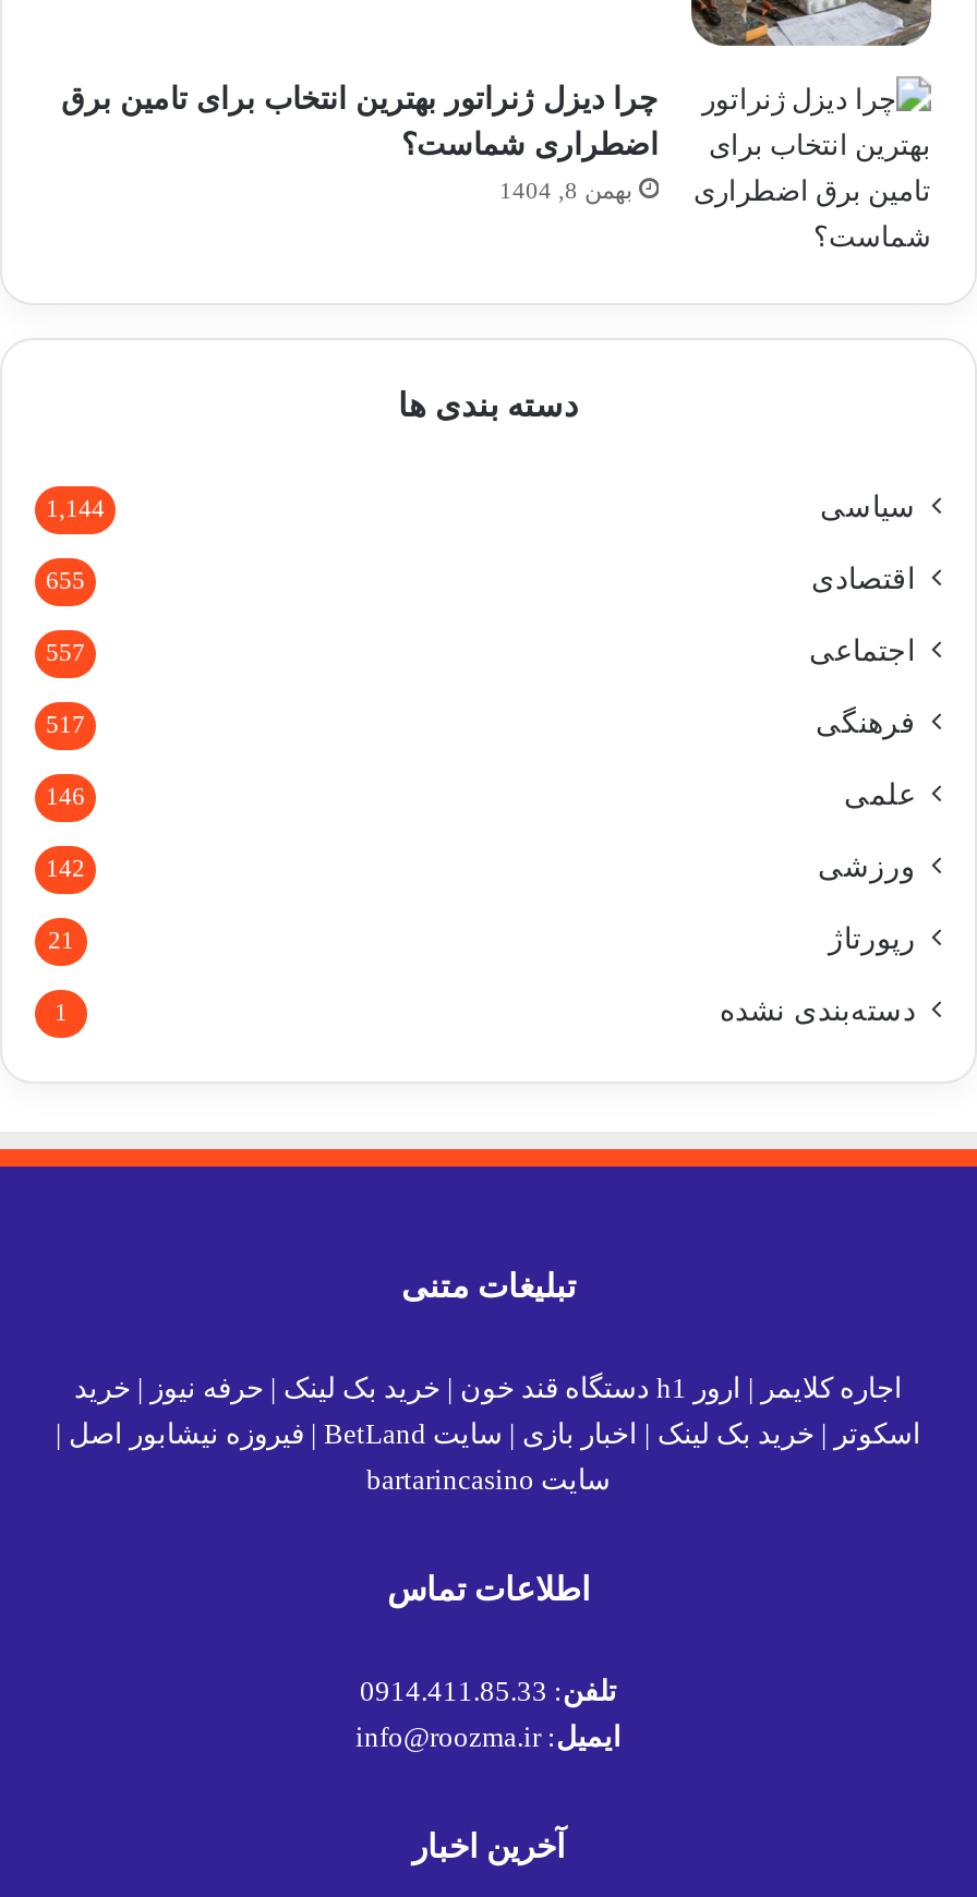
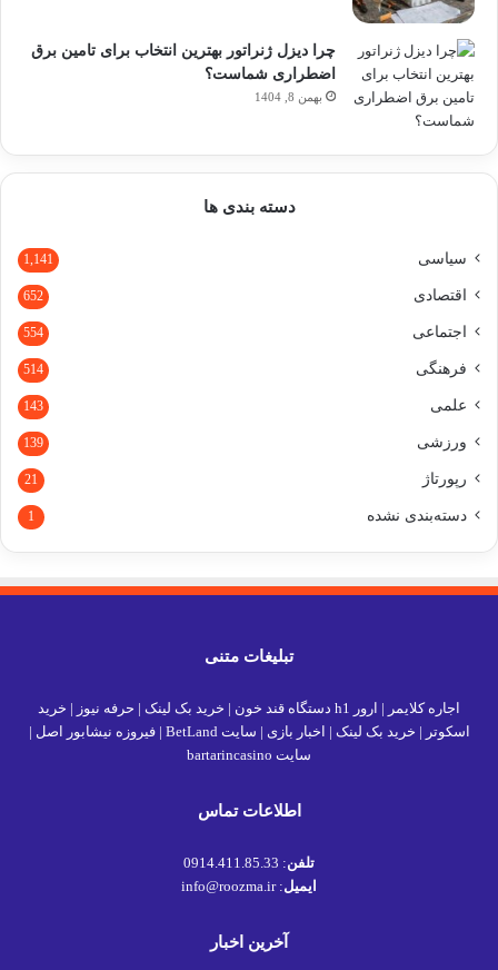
- 1,144
+ 1,141

- 655
+ 652

- 557
+ 554

- 517
+ 514

- 146
+ 143

- 142
+ 139
